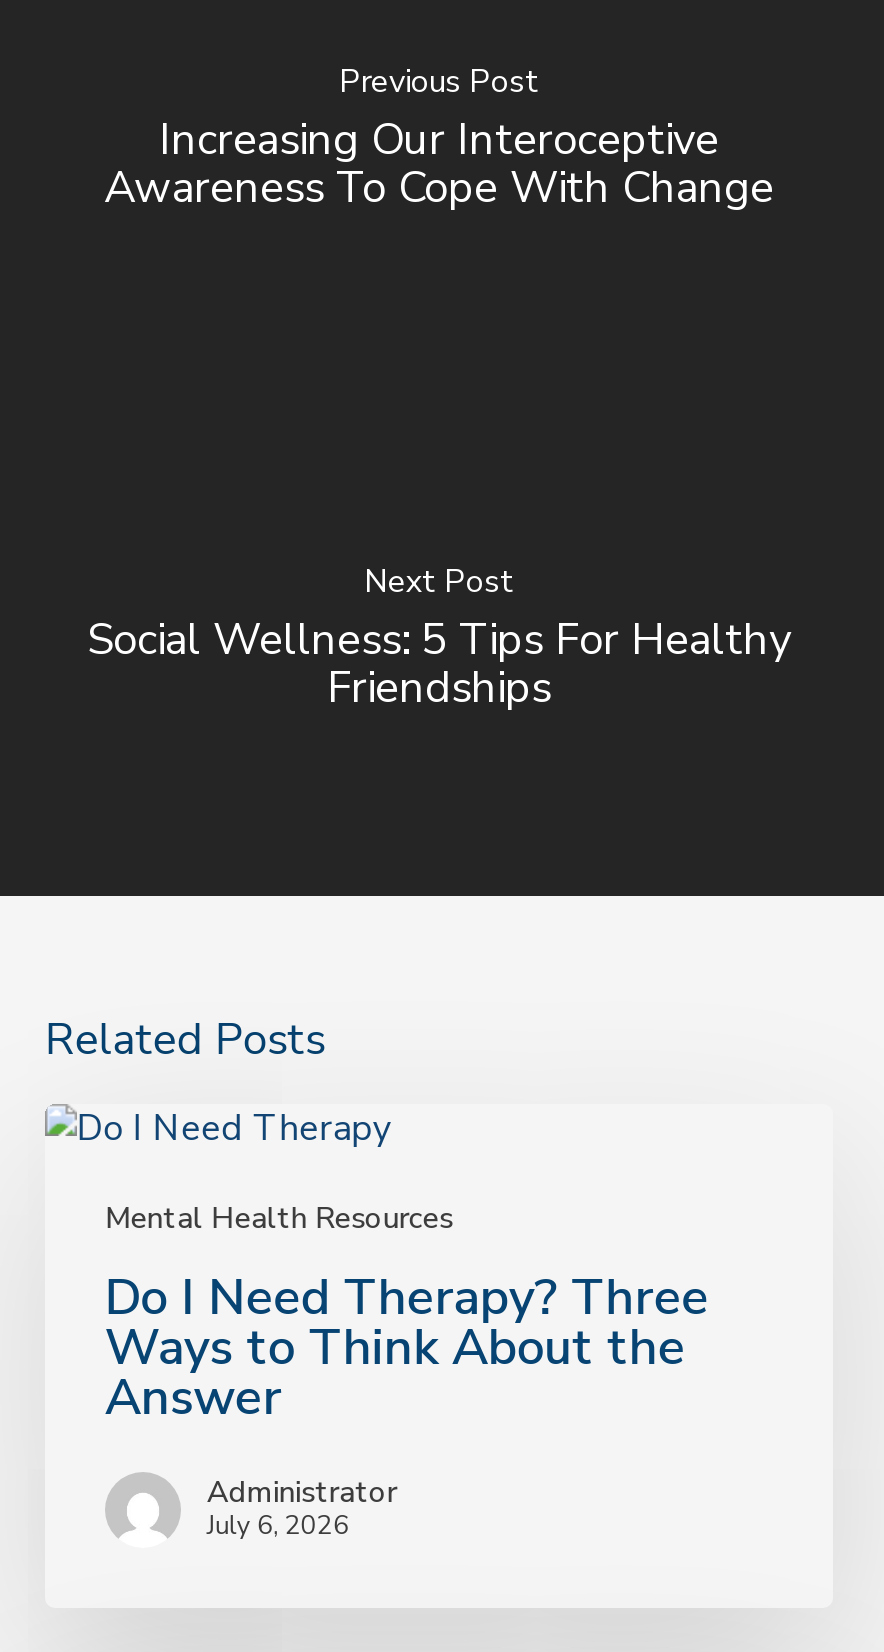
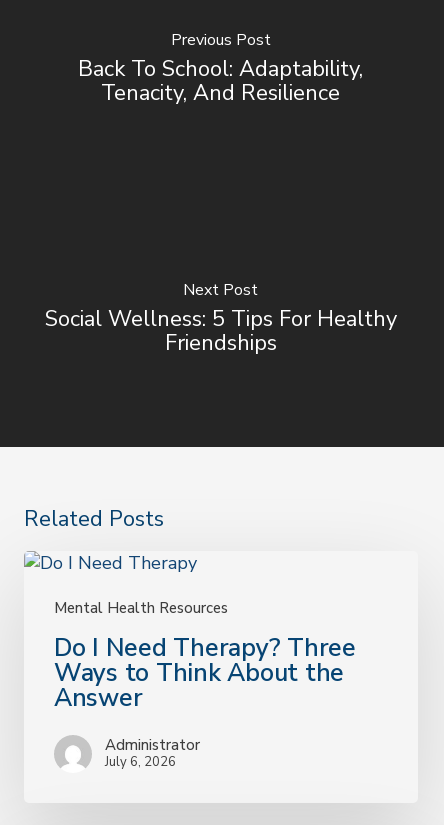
- Increasing Our Interoceptive
- Awareness To Cope With Change
+ Back To School: Adaptability,
+ Tenacity, And Resilience
